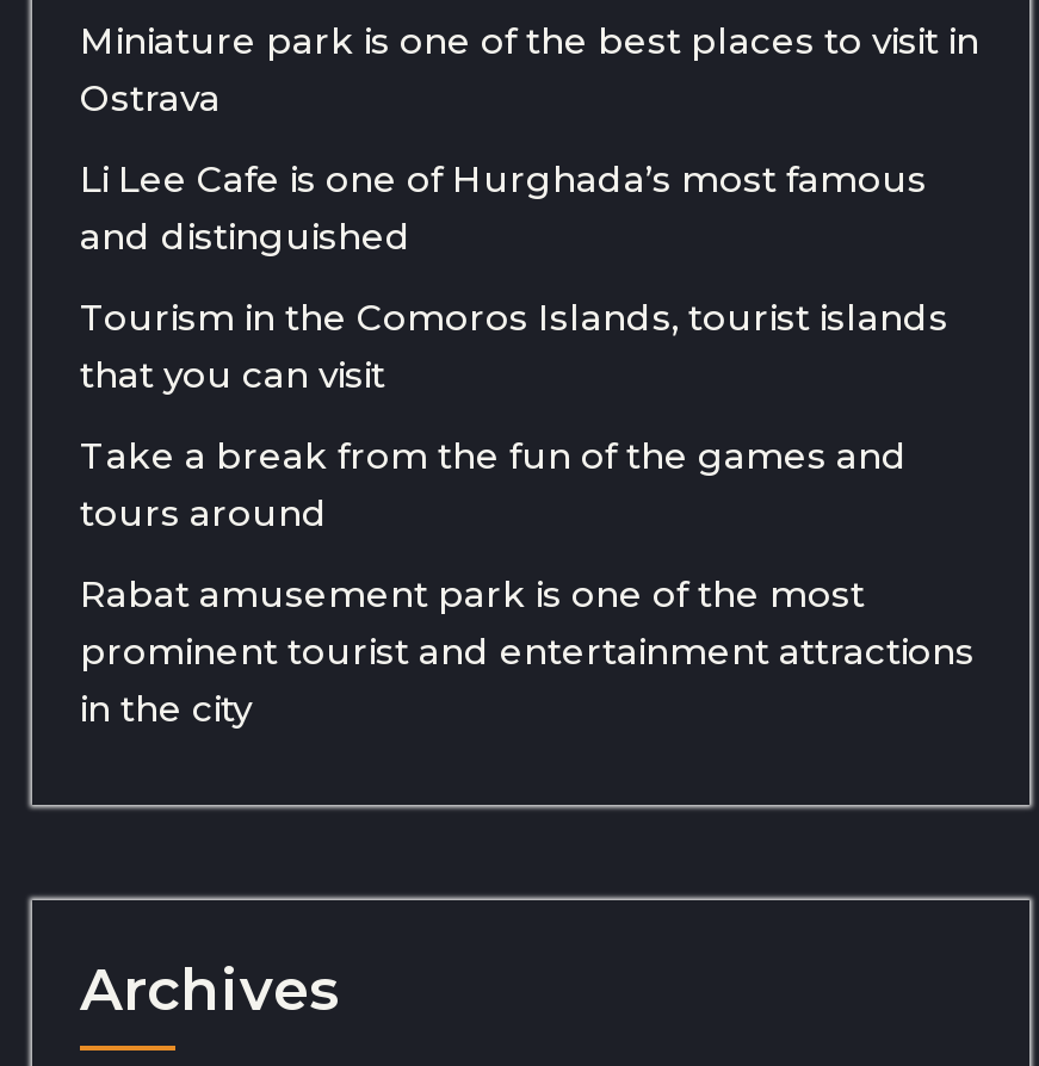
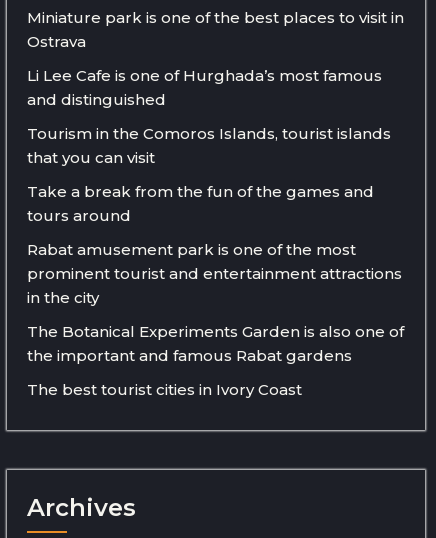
+ The Botanical Experiments Garden is also one of
+ the important and famous Rabat gardens
+ The best tourist cities in Ivory Coast
